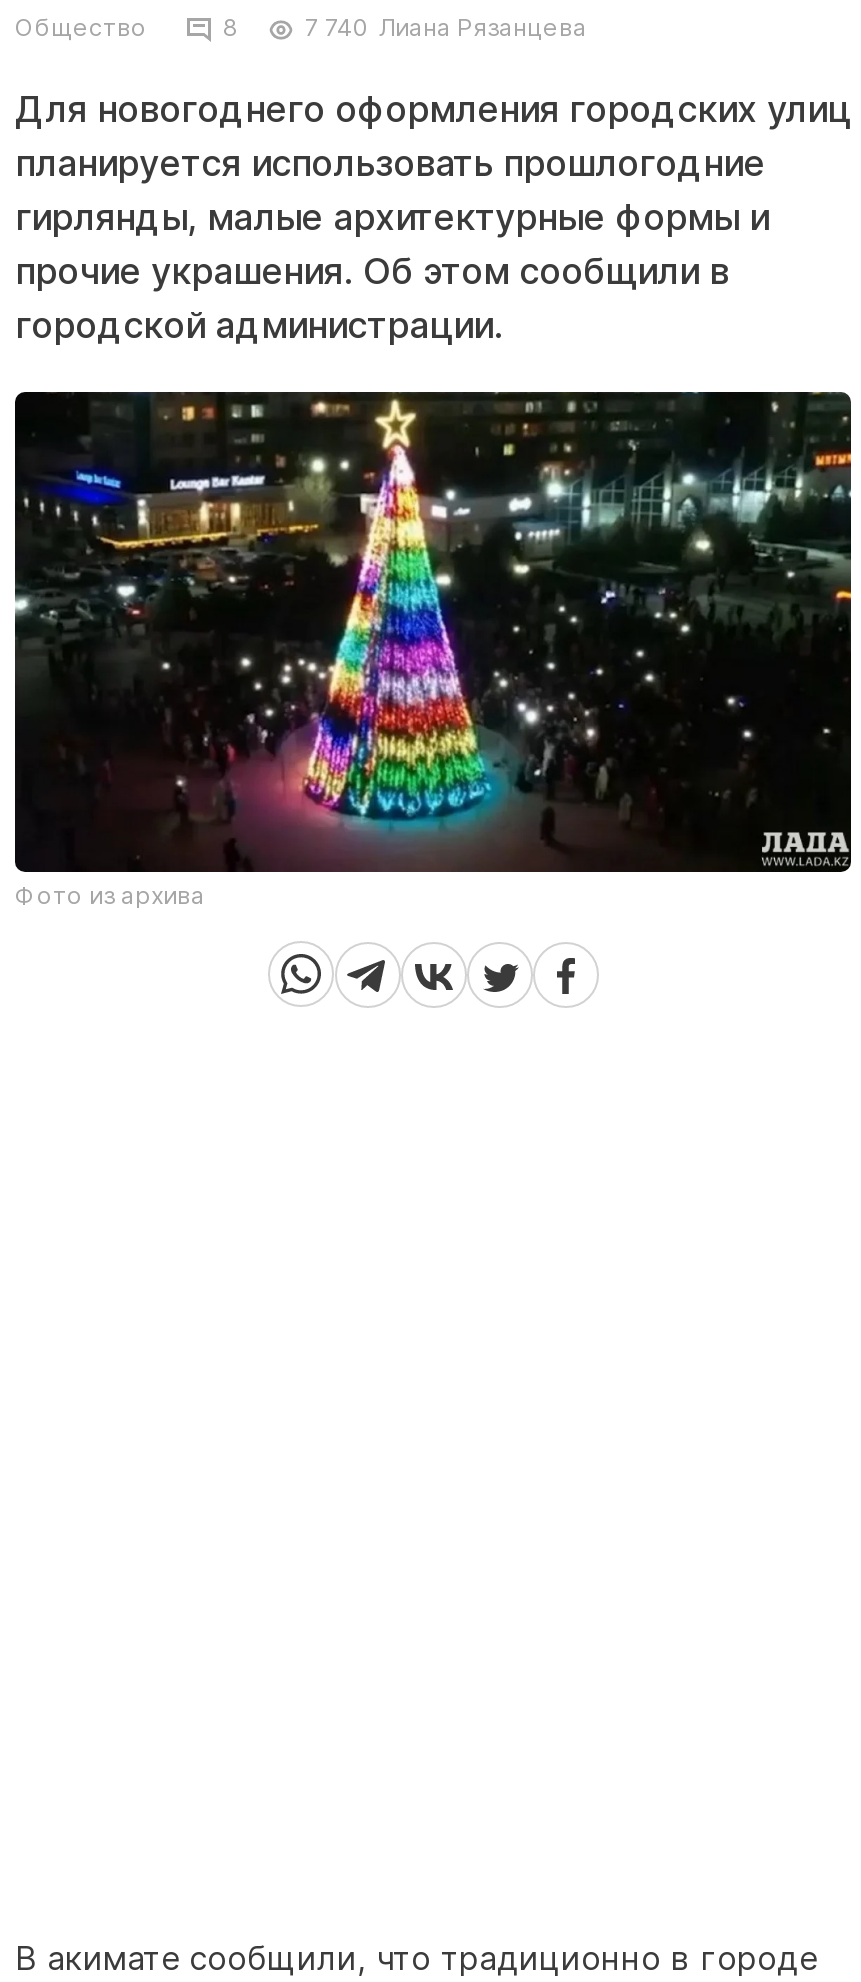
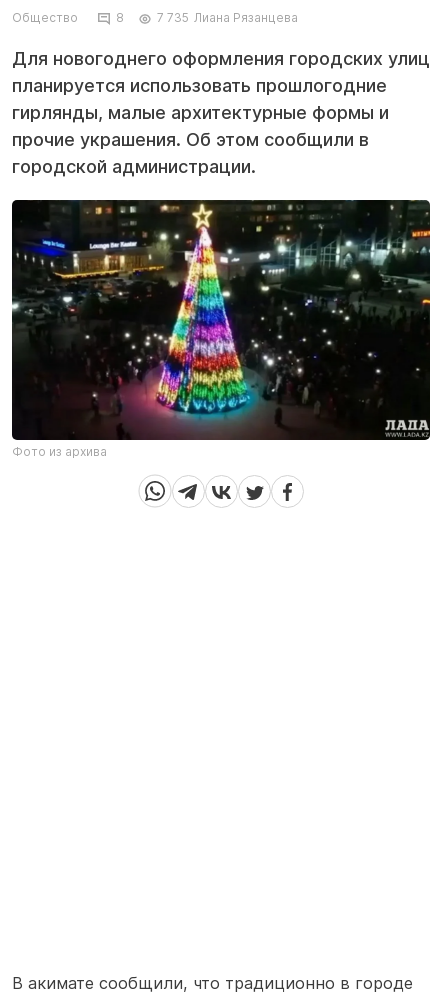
- 7 740 Лиана Рязанцева
+ 7 735 Лиана Рязанцева
